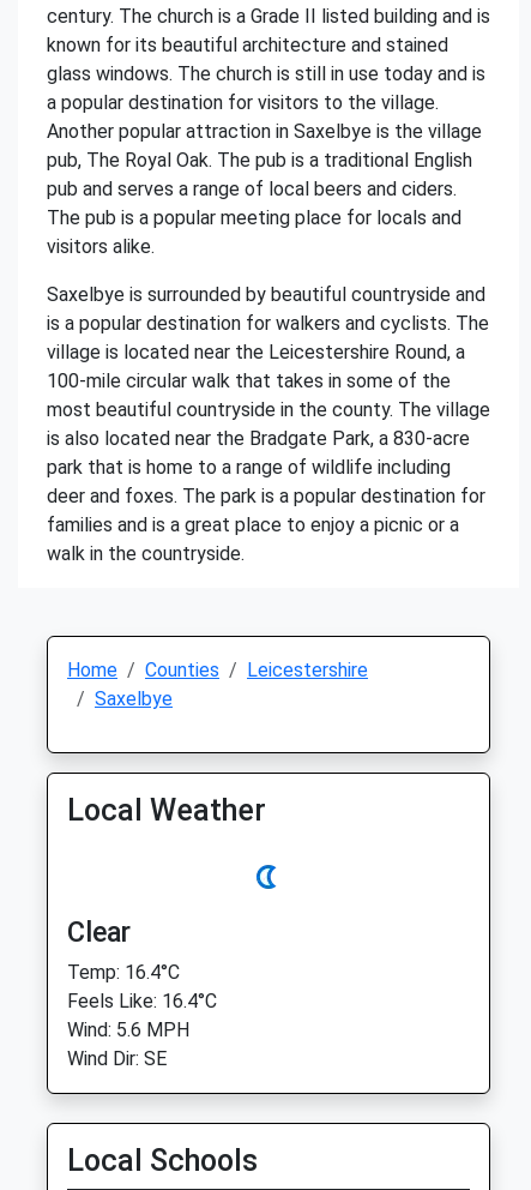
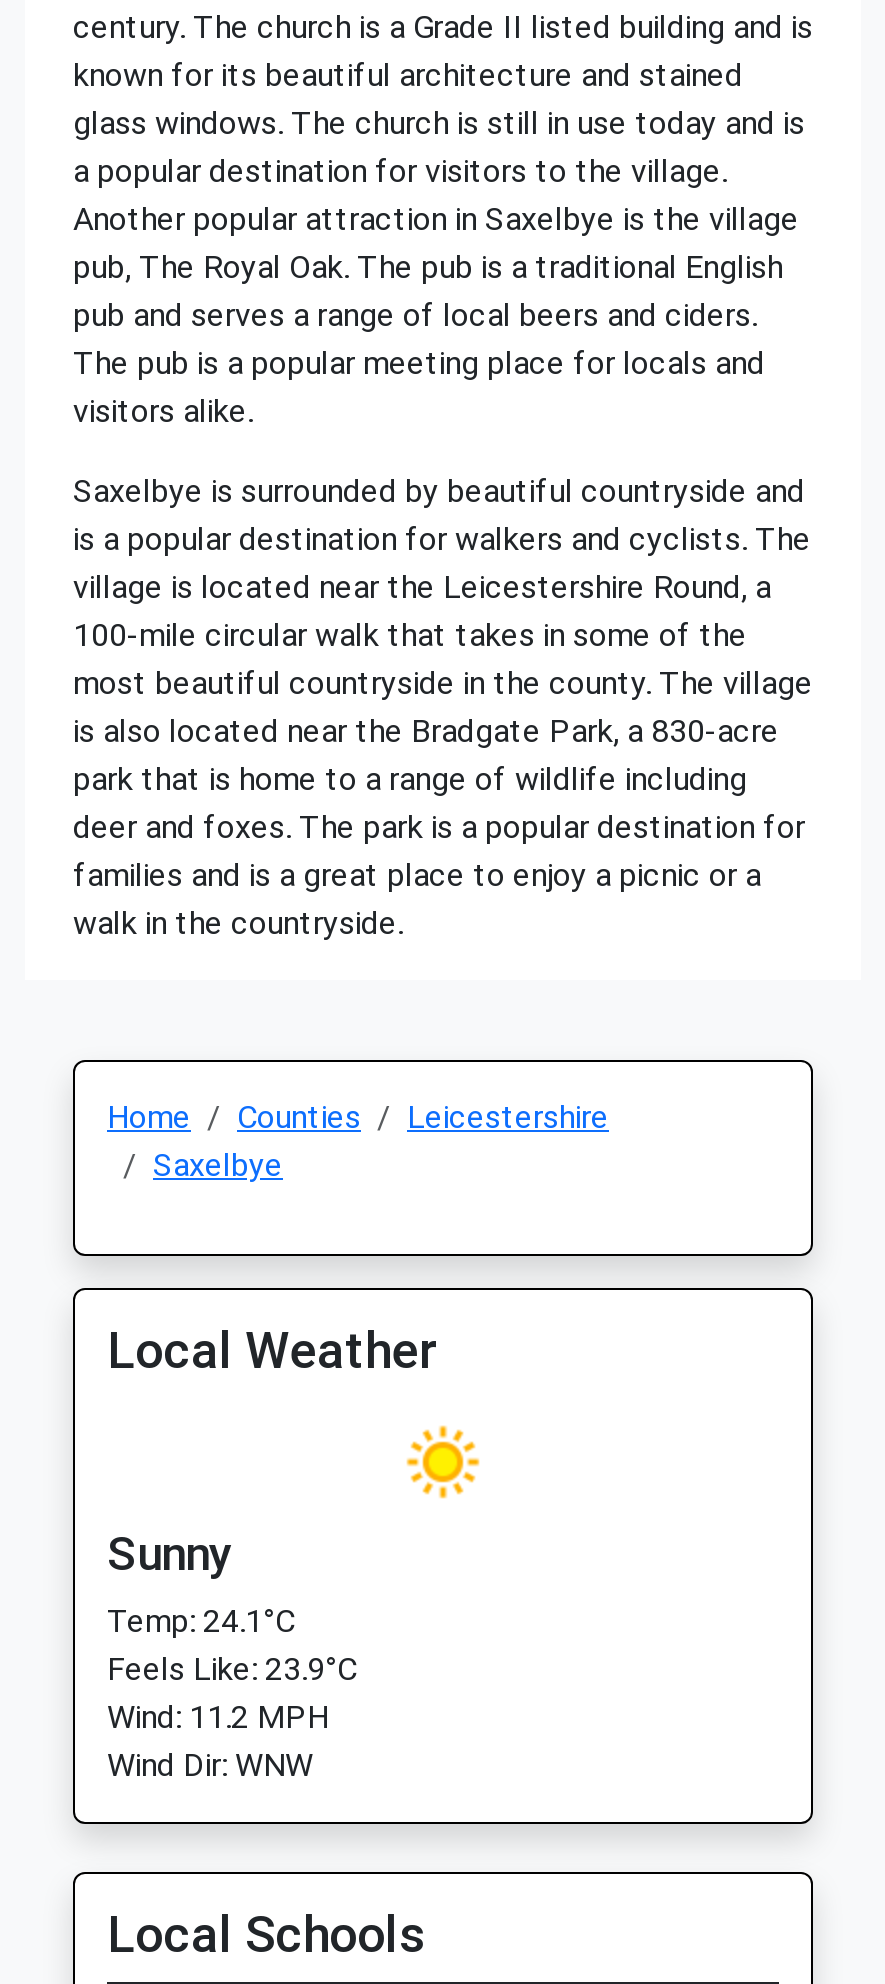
- [image]
- Clear
- Temp: 16.4°C
- Feels Like: 16.4°C
- Wind: 5.6 MPH
- Wind Dir: SE
+ [image]
+ Sunny
+ Temp: 24.1°C
+ Feels Like: 23.9°C
+ Wind: 11.2 MPH
+ Wind Dir: WNW
